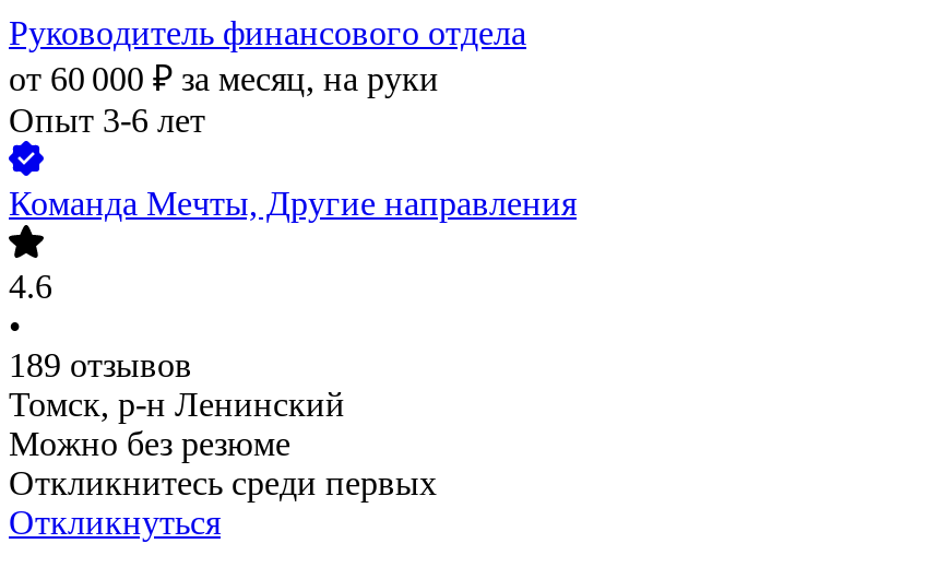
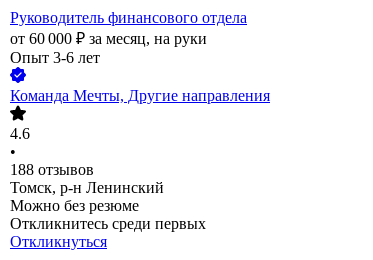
- 189 отзывов
+ 188 отзывов
